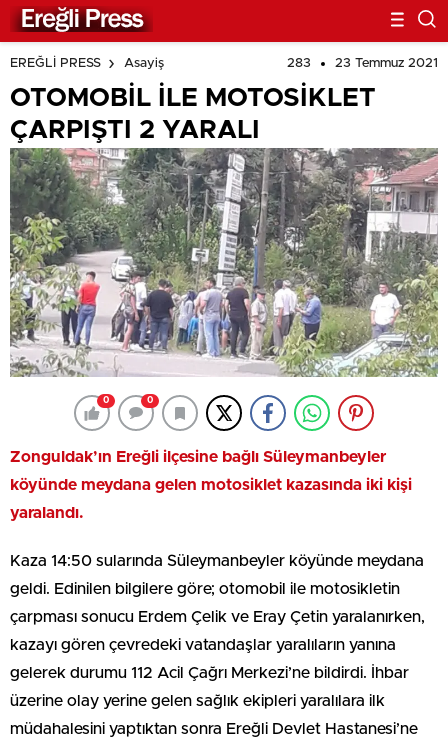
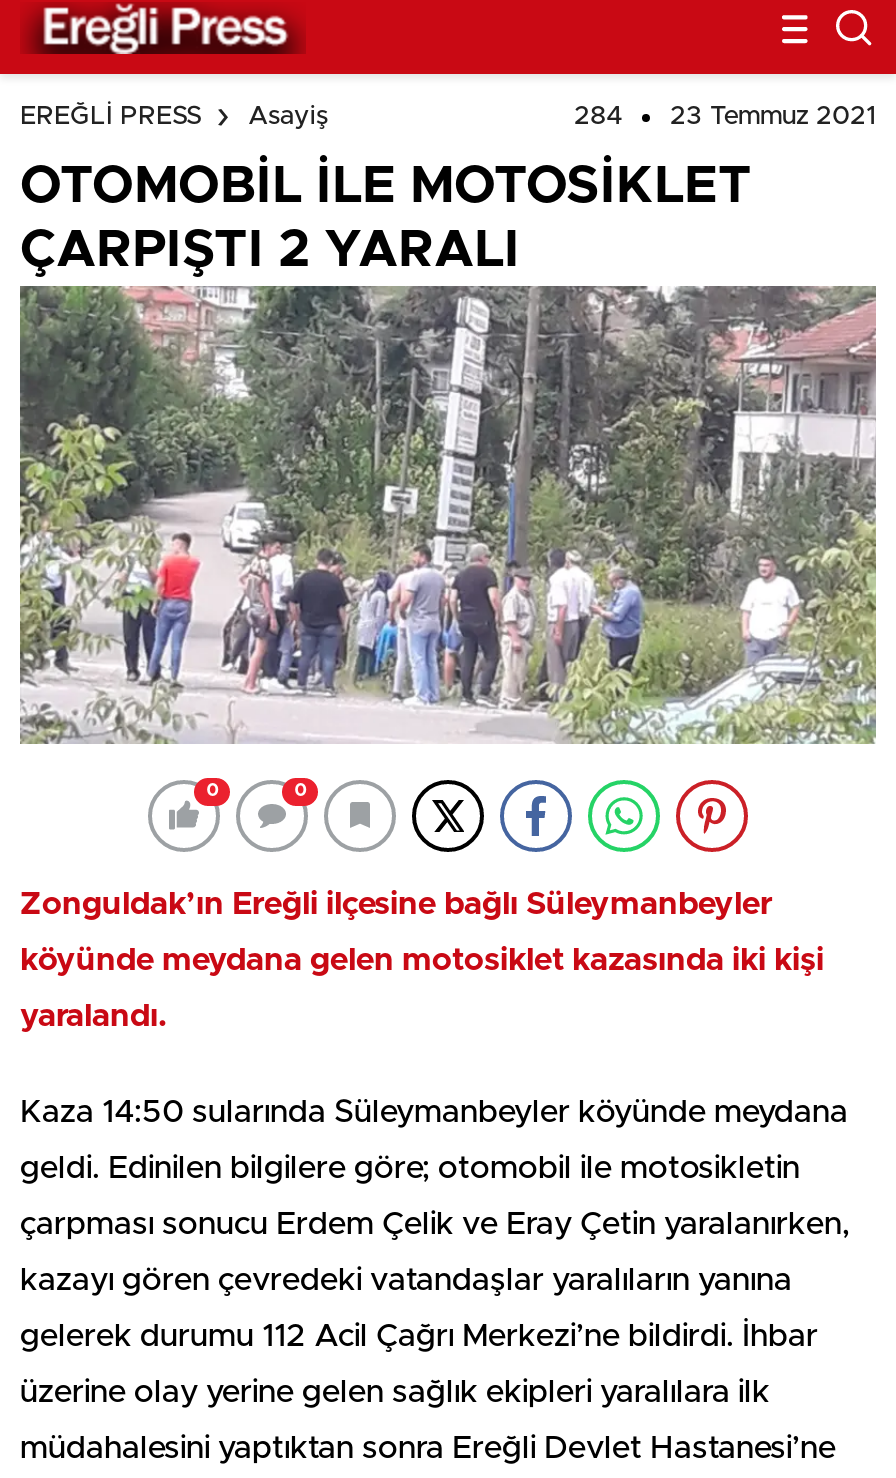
- 283 23 Temmuz 2021
+ 284 23 Temmuz 2021
